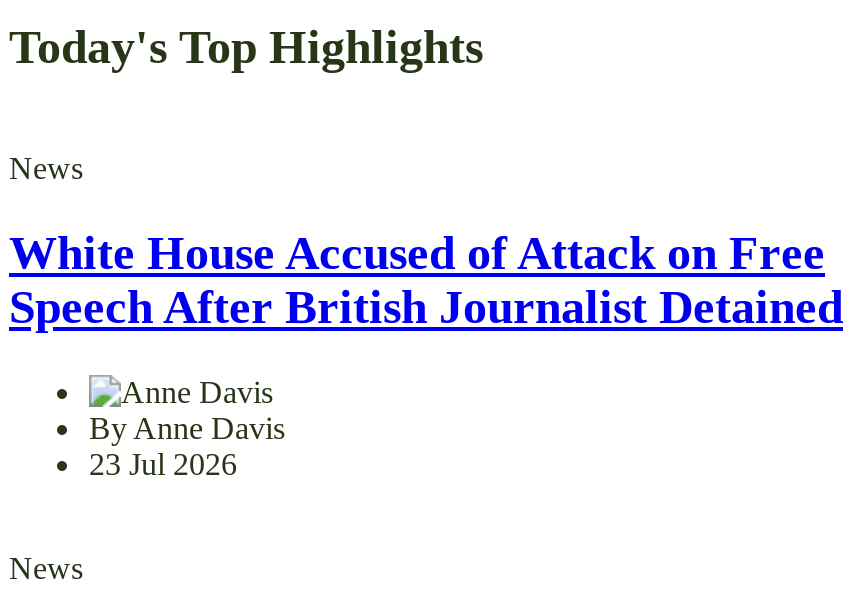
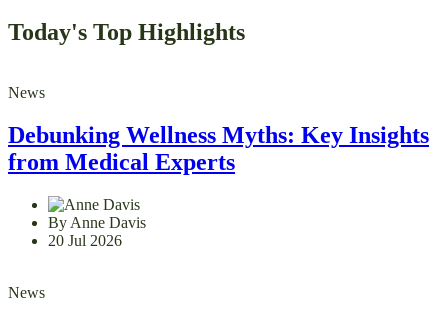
- White House Accused of Attack on Free
- Speech After British Journalist Detained
+ Debunking Wellness Myths: Key Insights
+ from Medical Experts

- 23 Jul 2026
+ 20 Jul 2026
